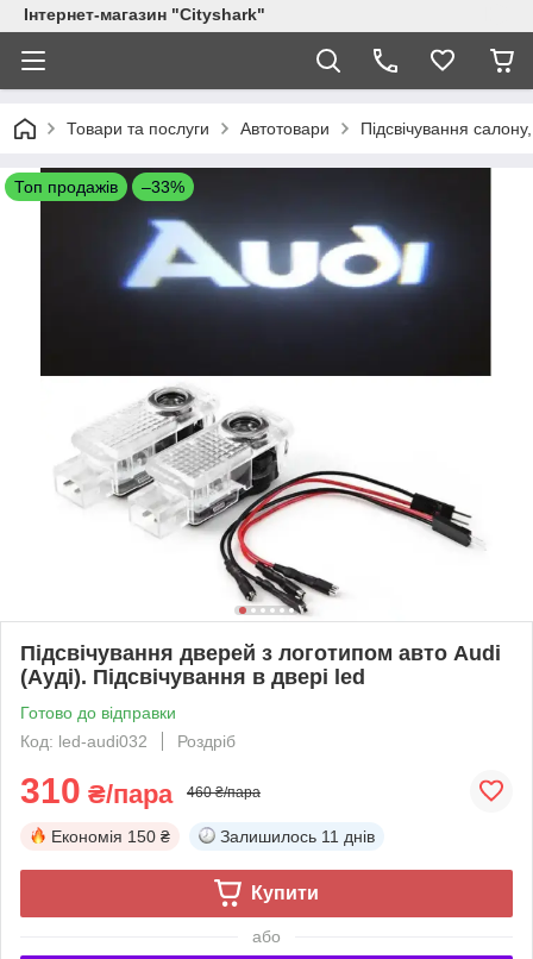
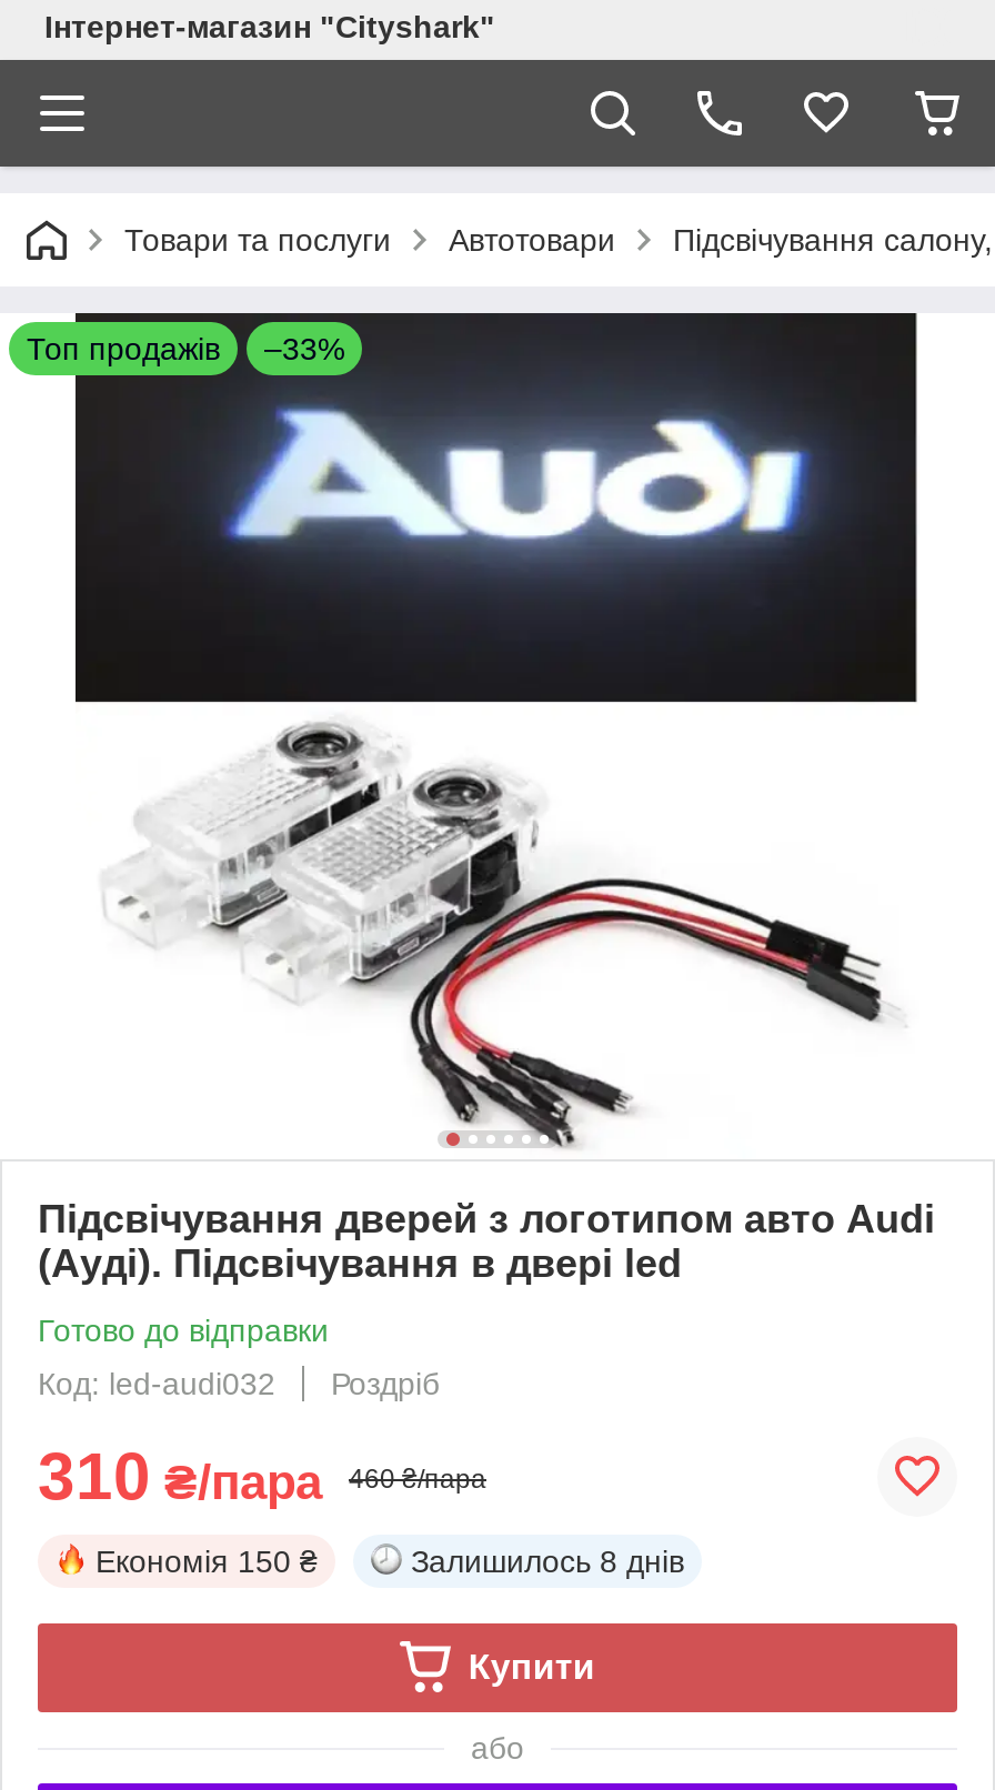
- Залишилось 11 днів
+ Залишилось 8 днів
